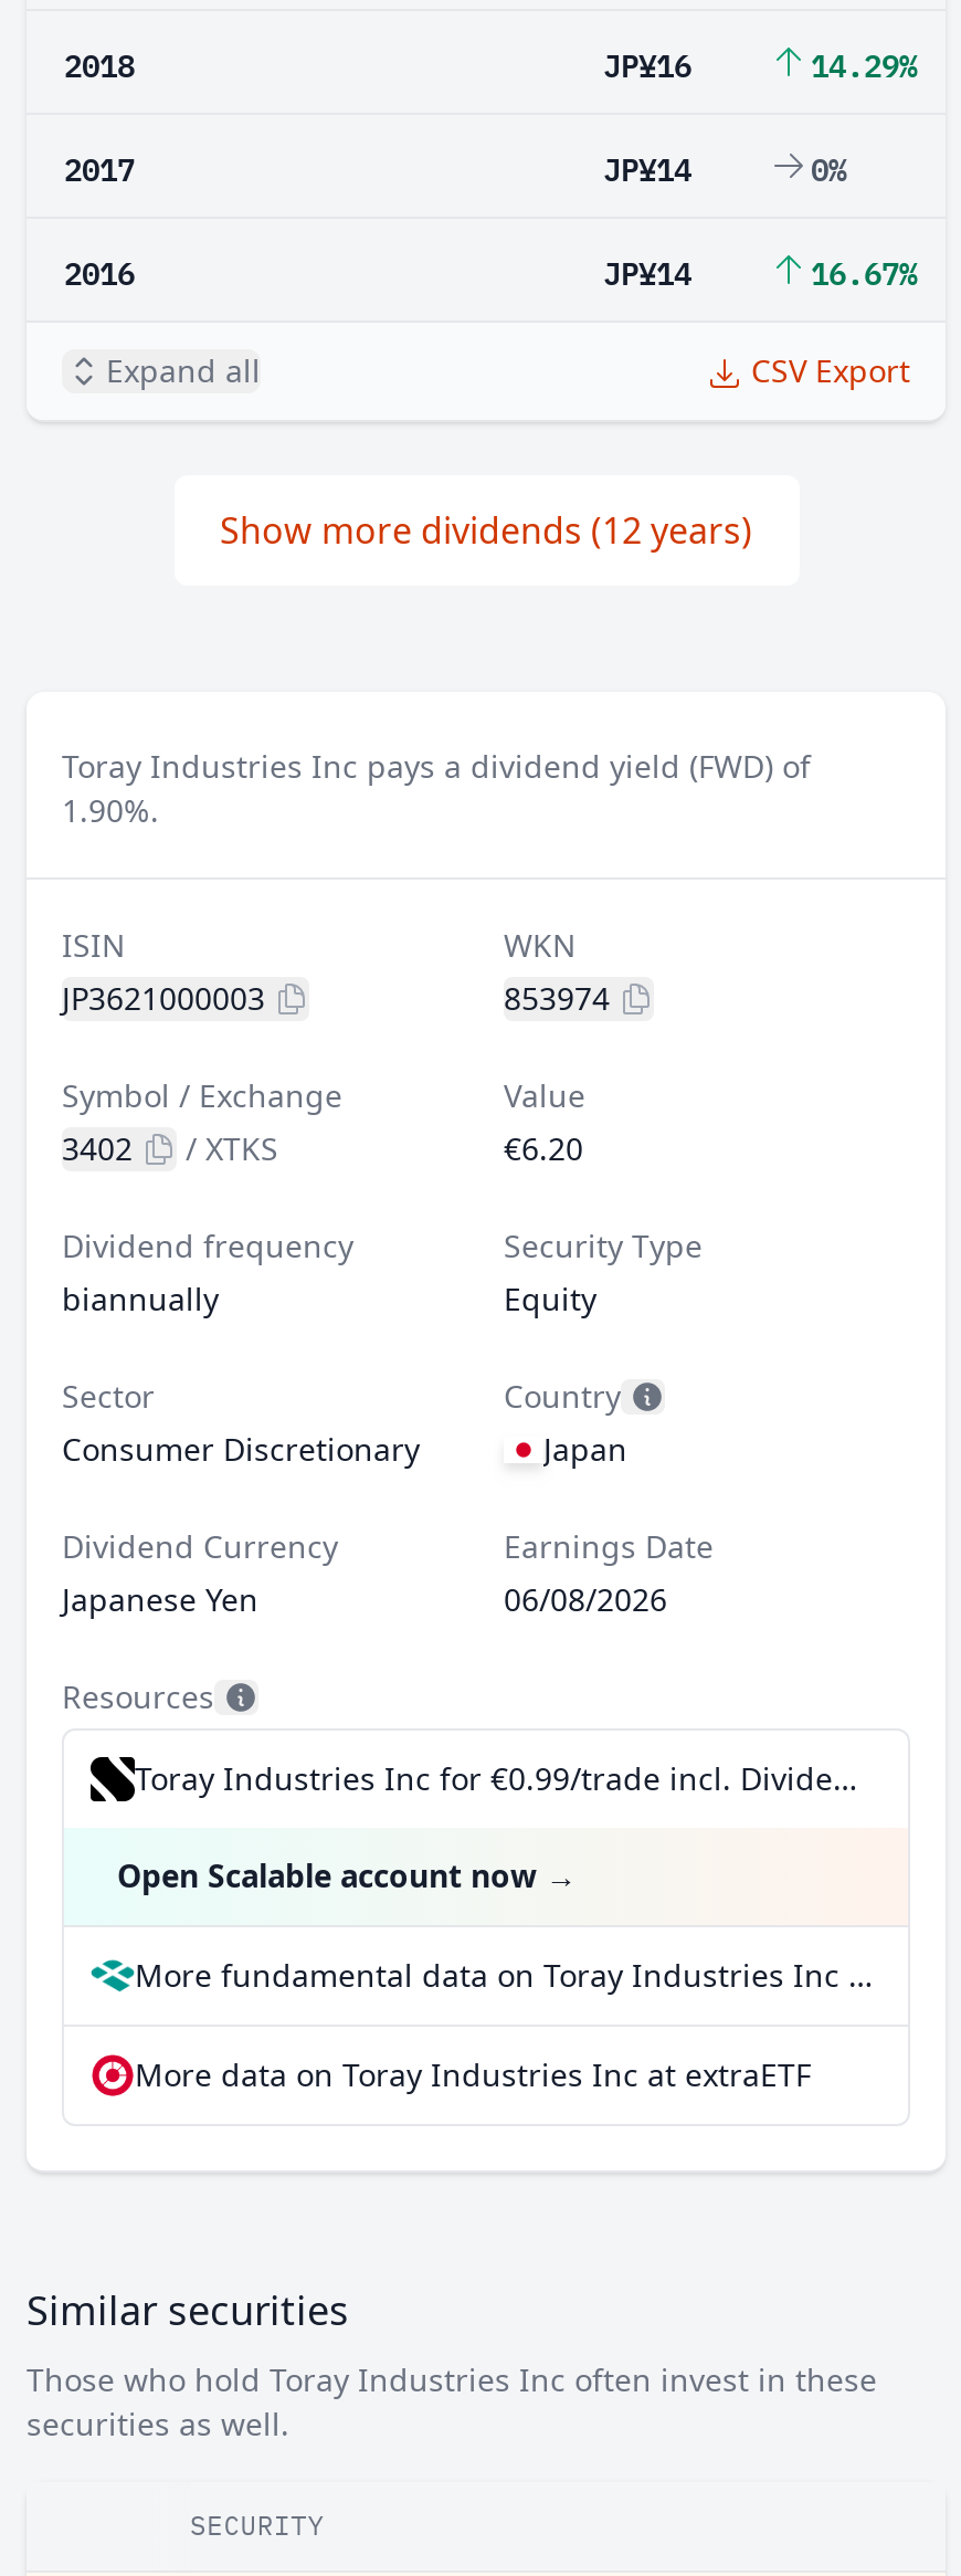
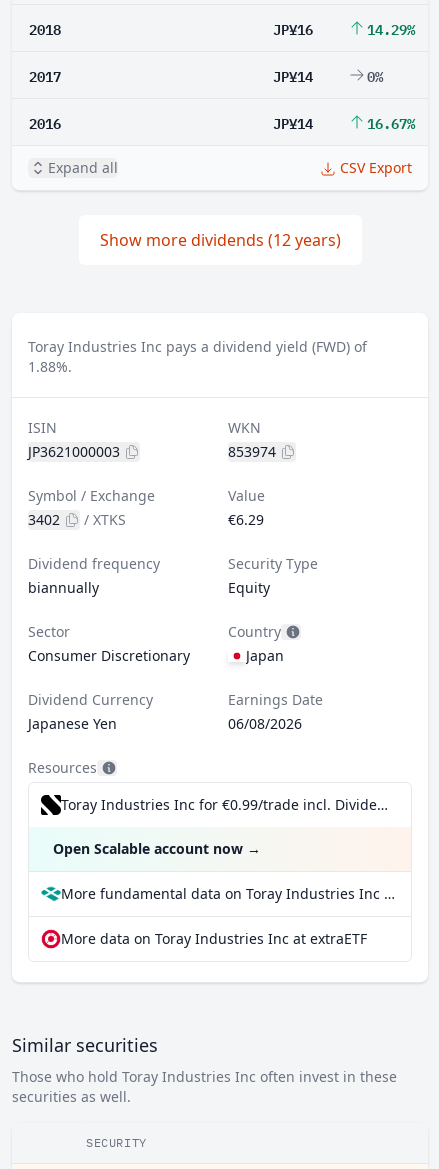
- 1.90%.
+ 1.88%.

- €6.20
+ €6.29
